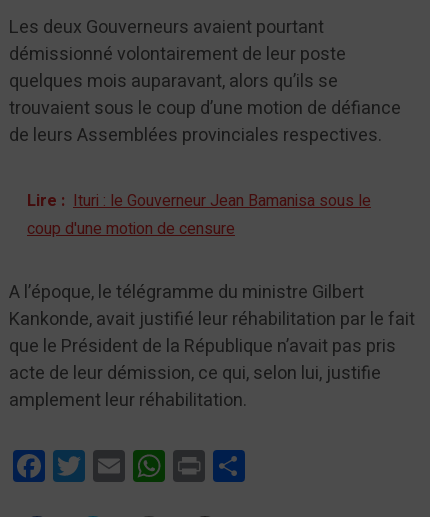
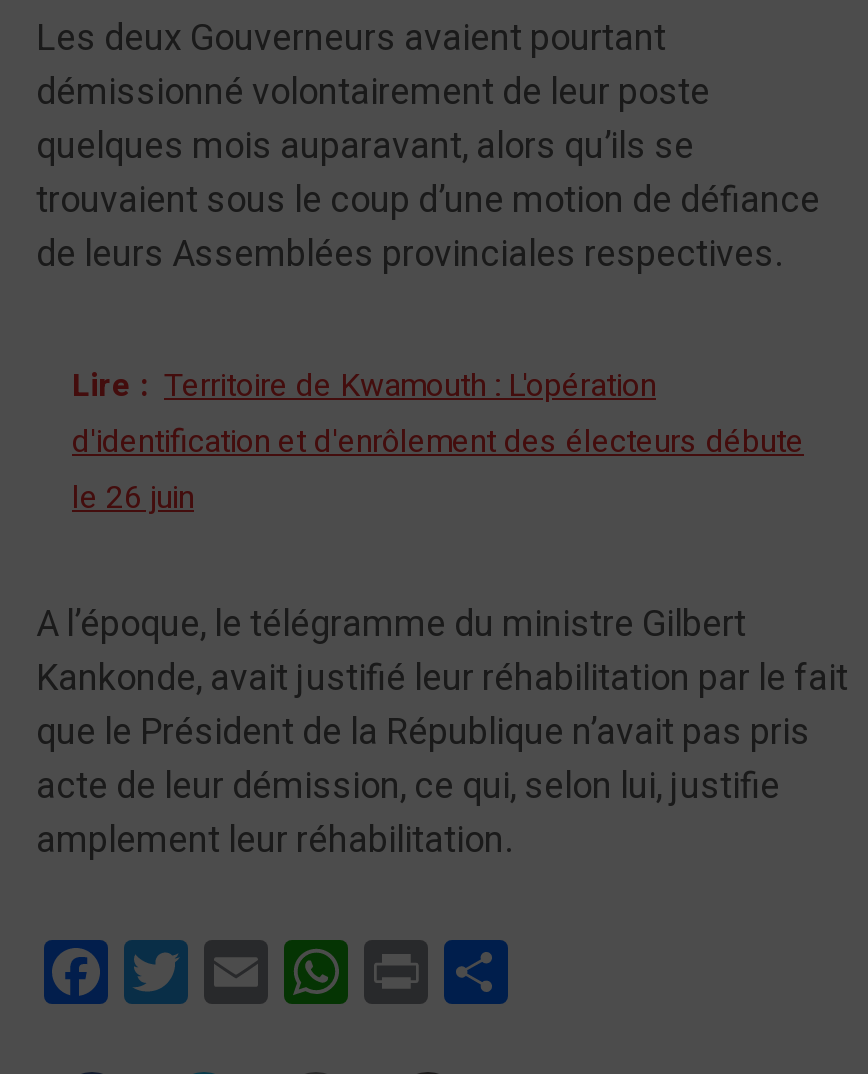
- Lire : Ituri : le Gouverneur Jean Bamanisa sous le
- coup d'une motion de censure
+ Lire : Territoire de Kwamouth : L'opération
+ d'identification et d'enrôlement des électeurs débute
+ le 26 juin
